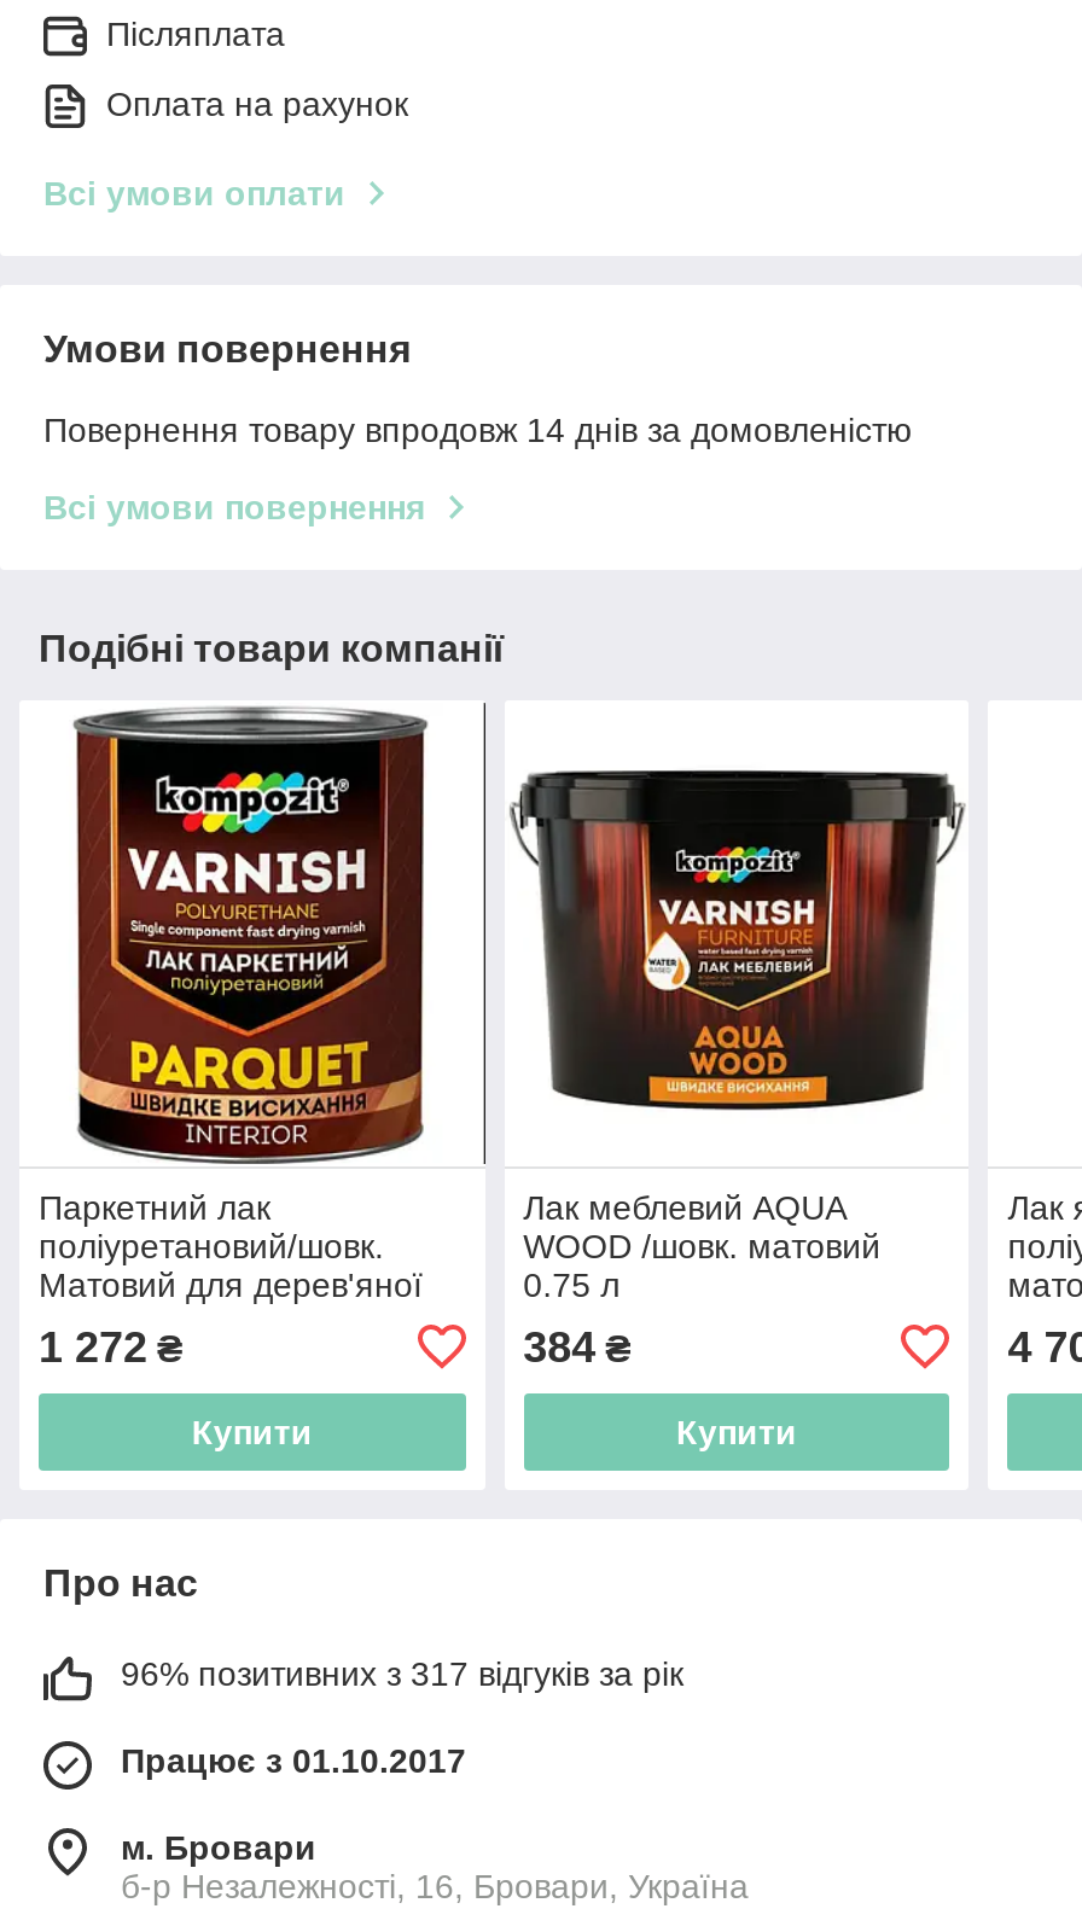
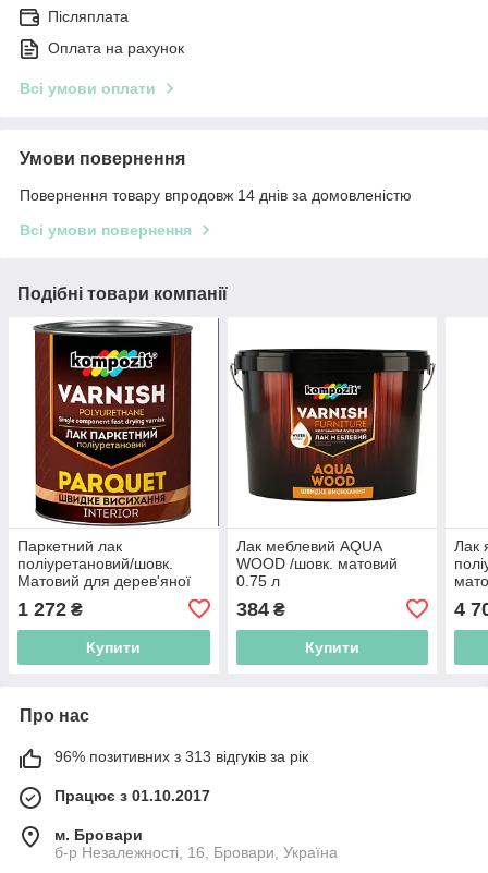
- 96% позитивних з 317 відгуків за рік
+ 96% позитивних з 313 відгуків за рік
